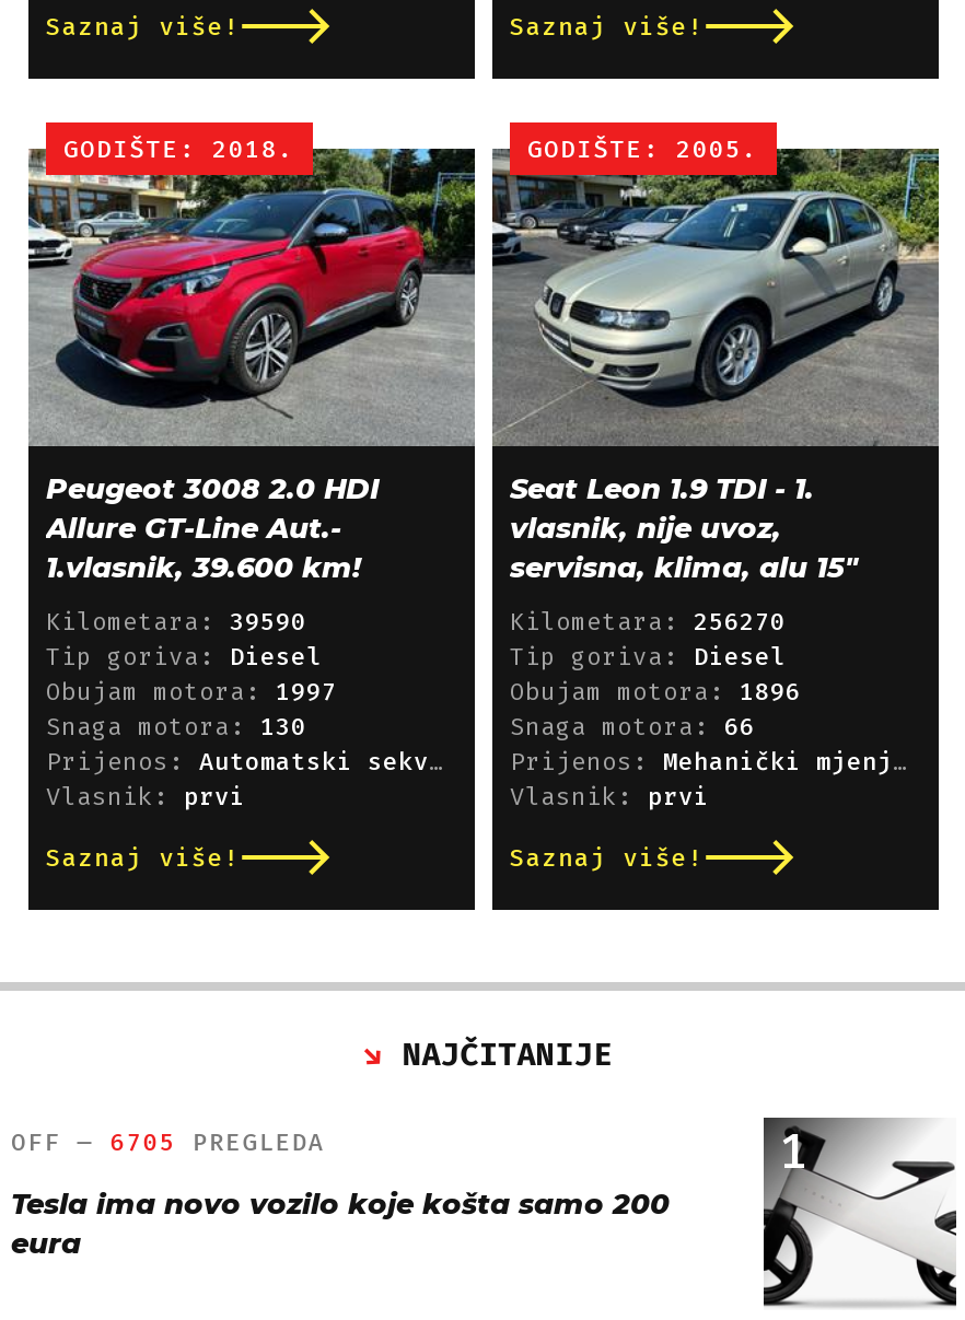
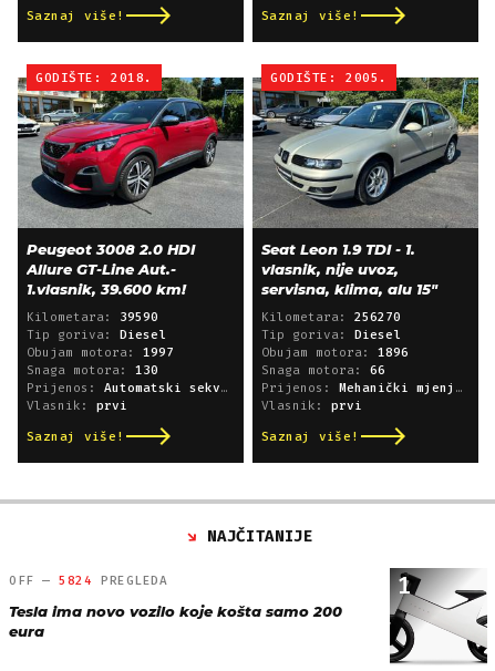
- OFF — 6705 PREGLEDA
+ OFF — 5824 PREGLEDA
